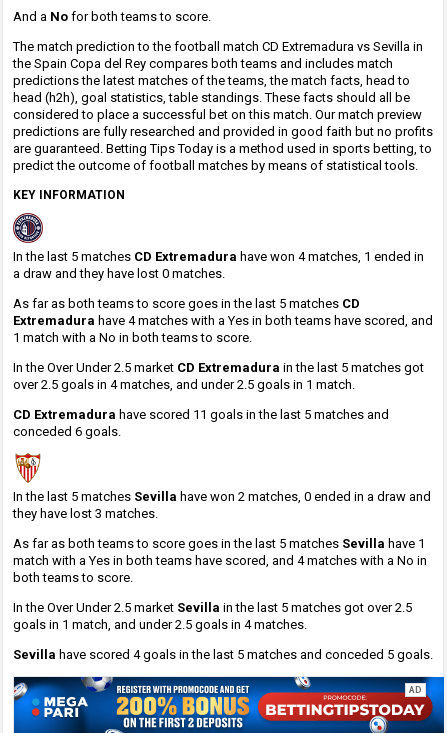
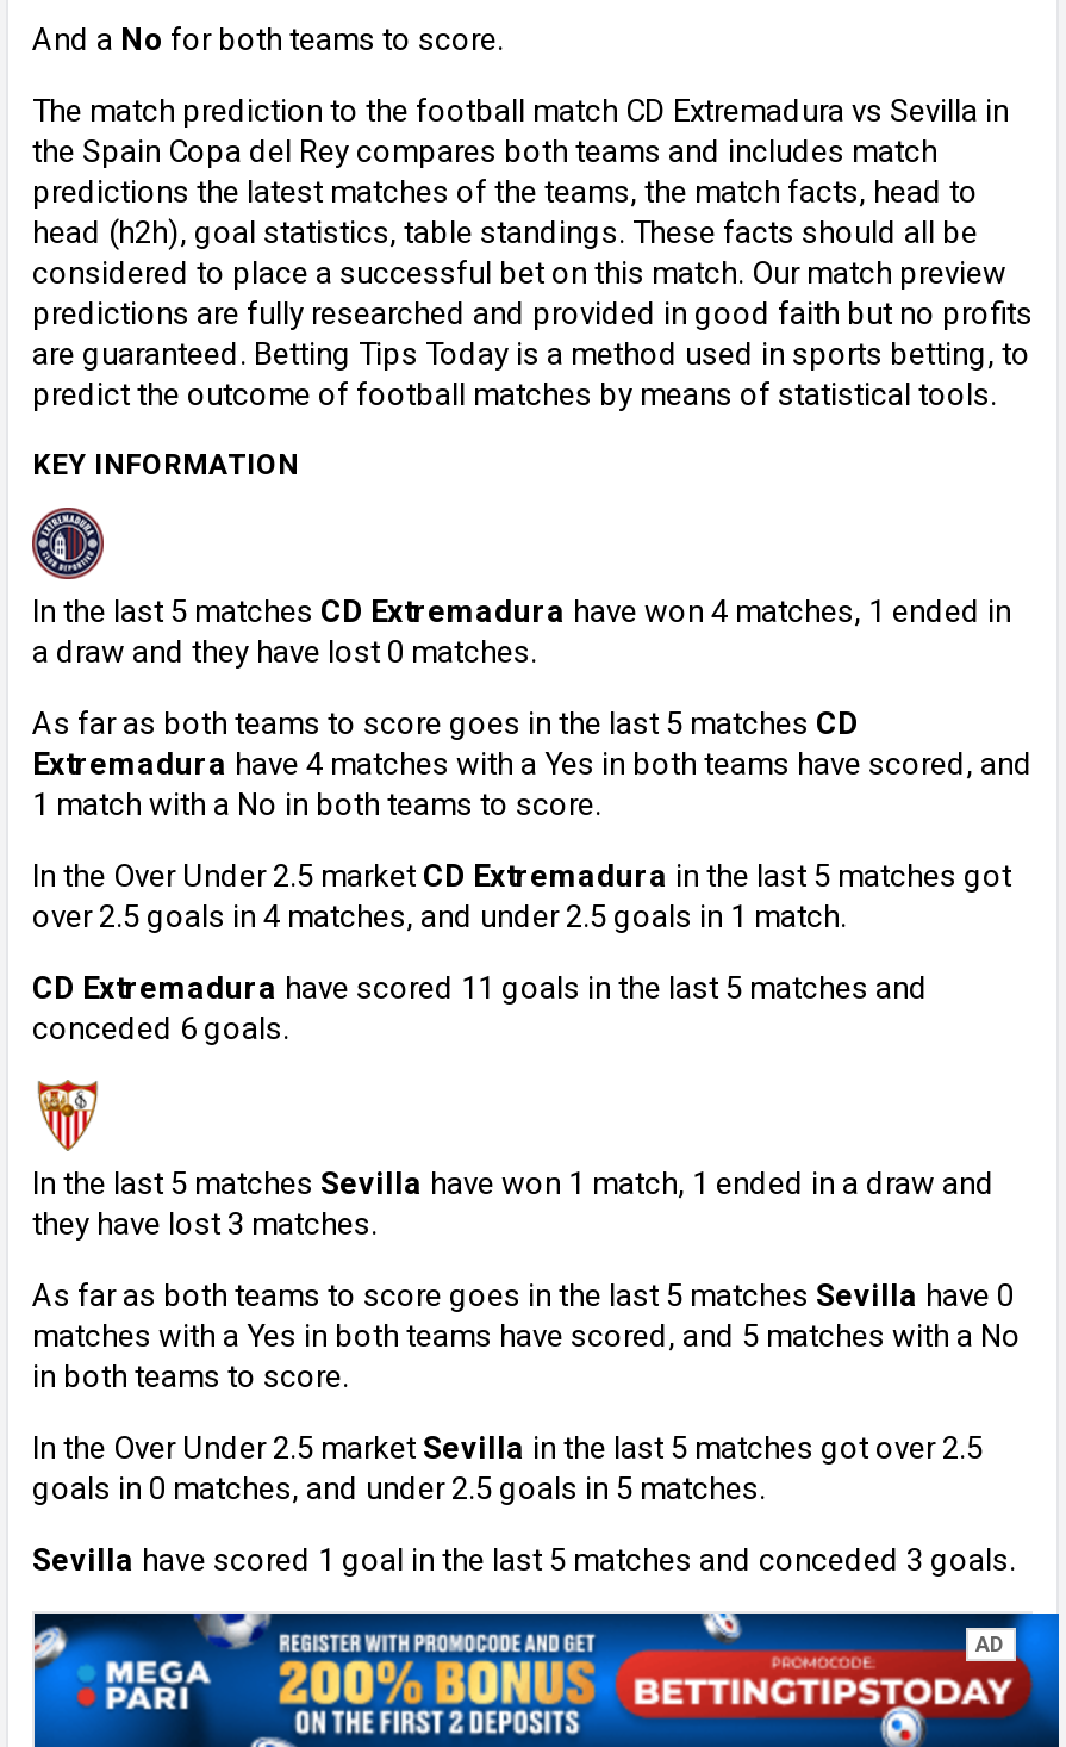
- In the last 5 matches Sevilla have won 2 matches, 0 ended in a draw and
+ In the last 5 matches Sevilla have won 1 match, 1 ended in a draw and

- As far as both teams to score goes in the last 5 matches Sevilla have 1
- match with a Yes in both teams have scored, and 4 matches with a No in
- both teams to score.
+ As far as both teams to score goes in the last 5 matches Sevilla have 0
+ matches with a Yes in both teams have scored, and 5 matches with a No
+ in both teams to score.

- goals in 1 match, and under 2.5 goals in 4 matches.
+ goals in 0 matches, and under 2.5 goals in 5 matches.

- Sevilla have scored 4 goals in the last 5 matches and conceded 5 goals.
+ Sevilla have scored 1 goal in the last 5 matches and conceded 3 goals.
